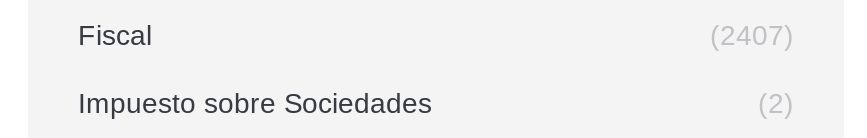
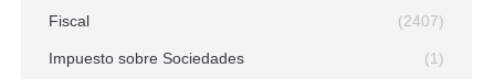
- (2)
+ (1)
